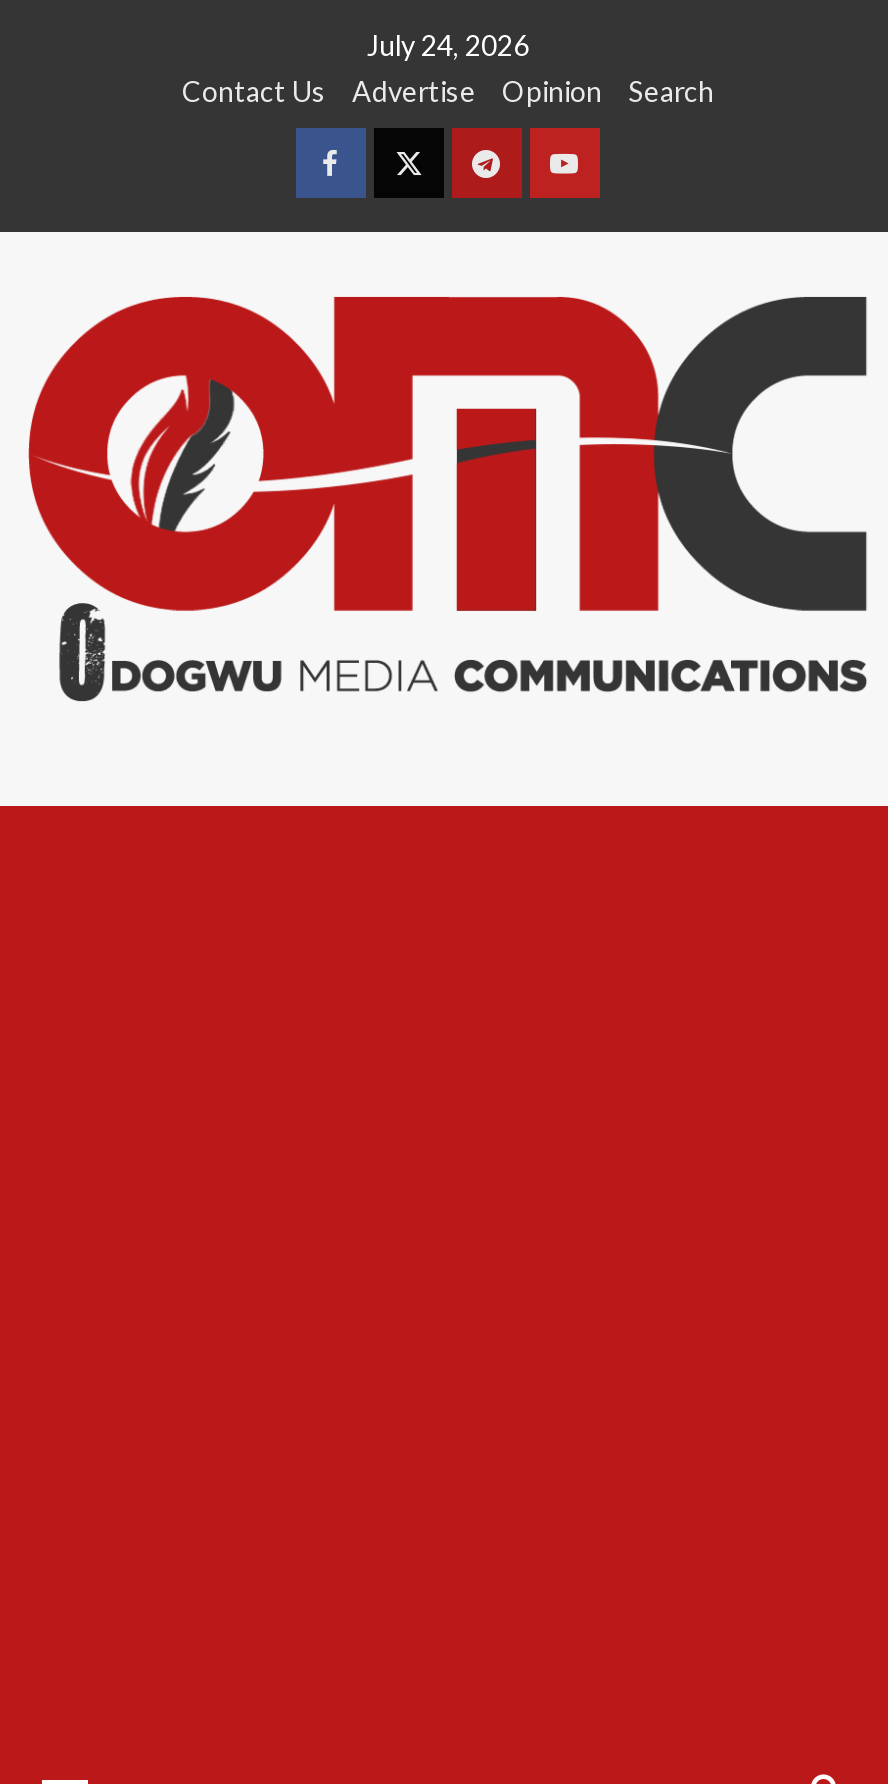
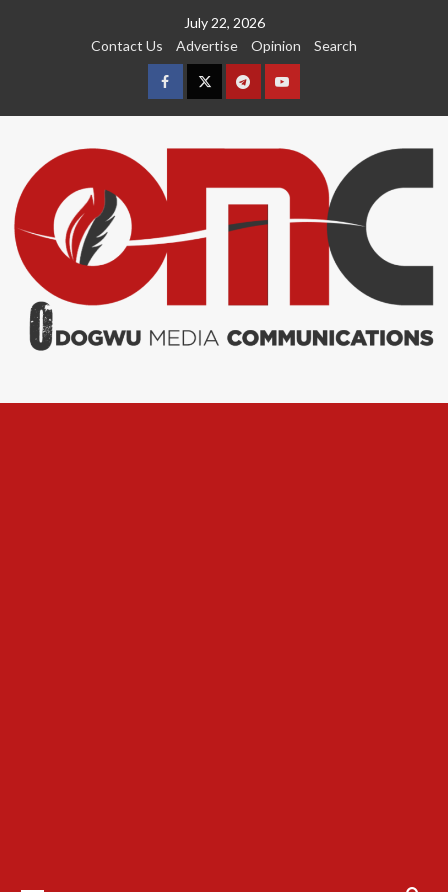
- July 24, 2026
+ July 22, 2026
